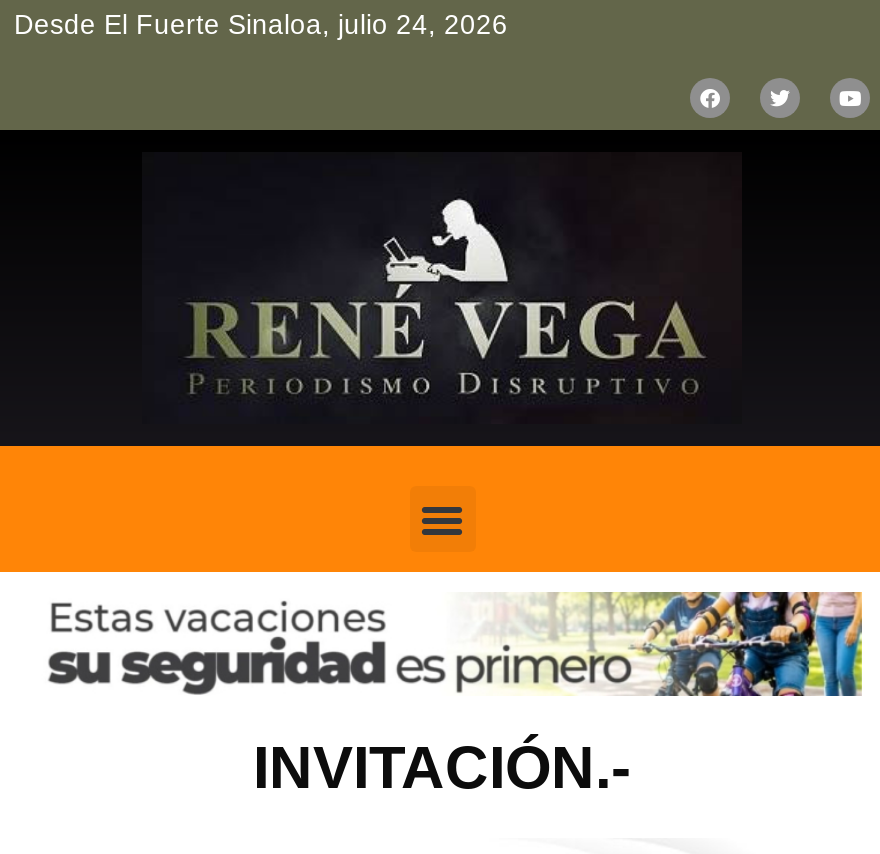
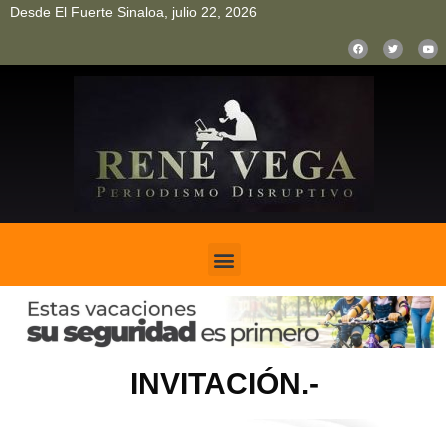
- Desde El Fuerte Sinaloa, julio 24, 2026
+ Desde El Fuerte Sinaloa, julio 22, 2026
